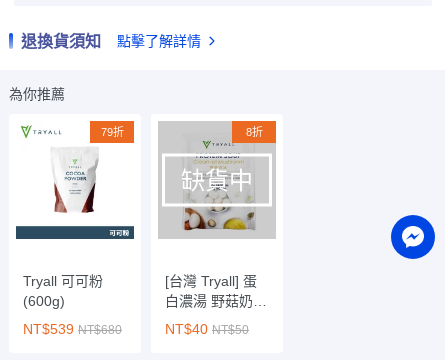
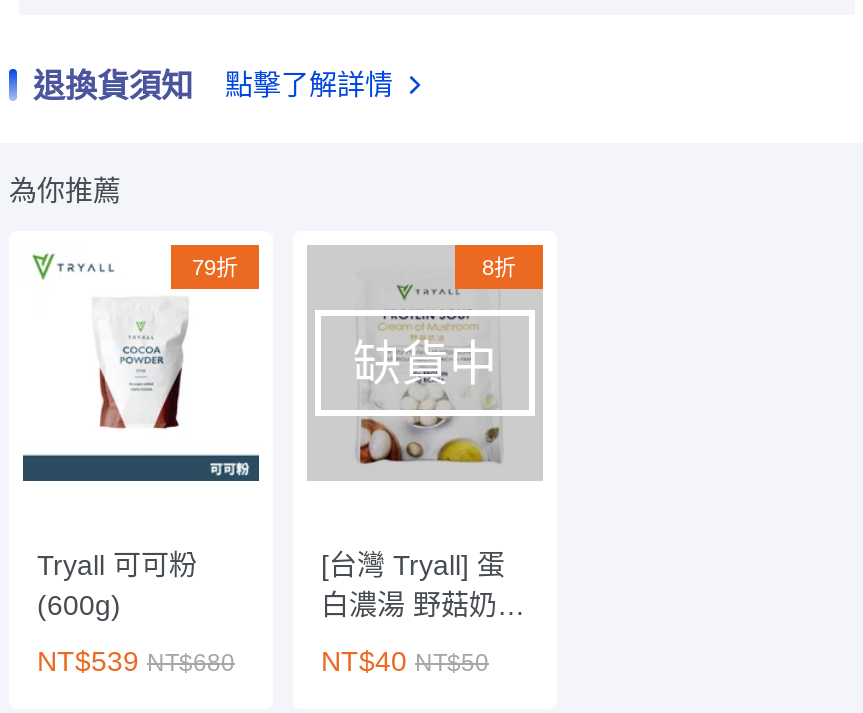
- [image]
